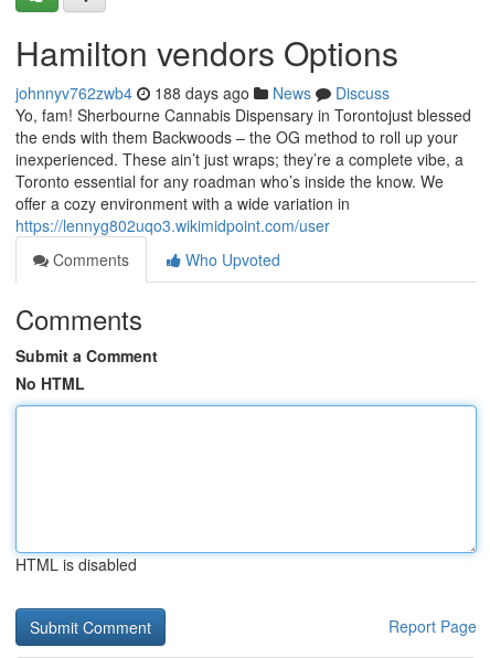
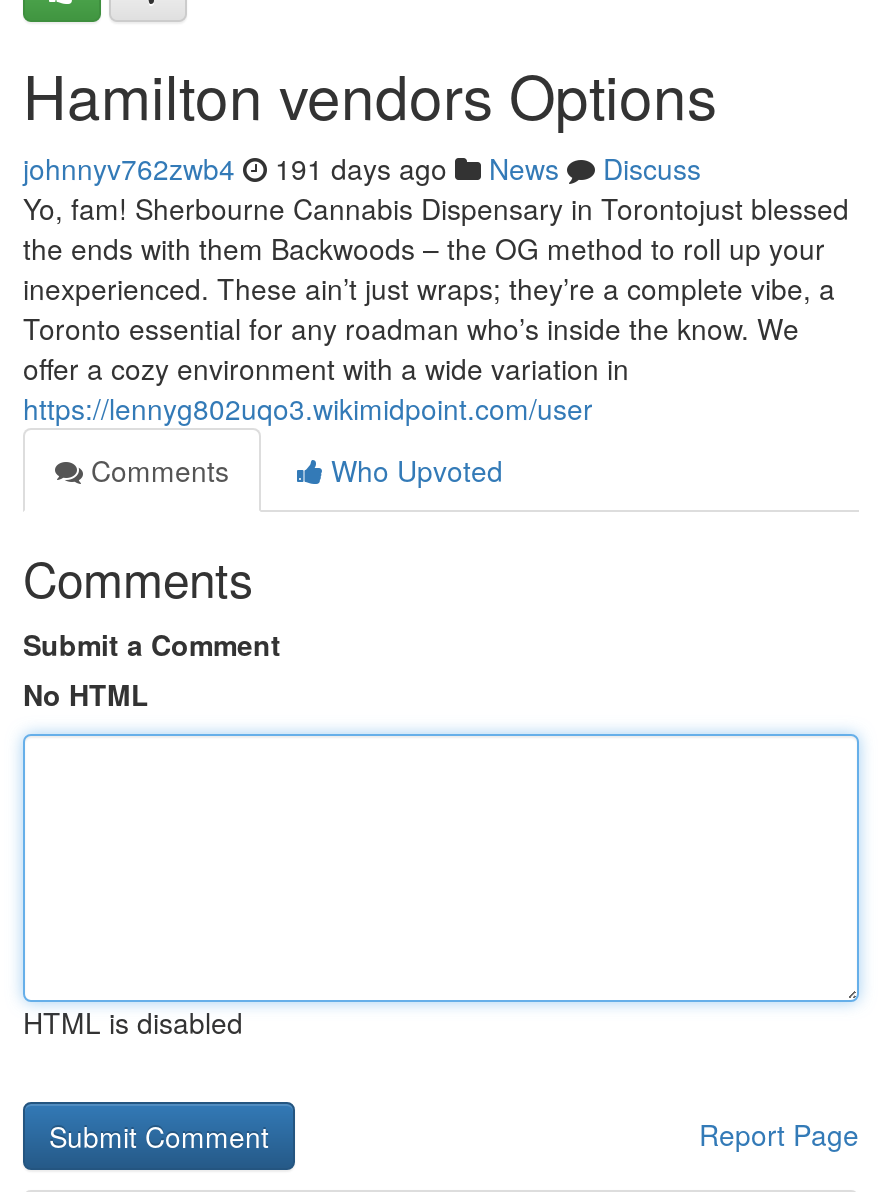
- johnnyv762zwb4 188 days ago News Discuss
+ johnnyv762zwb4 191 days ago News Discuss
